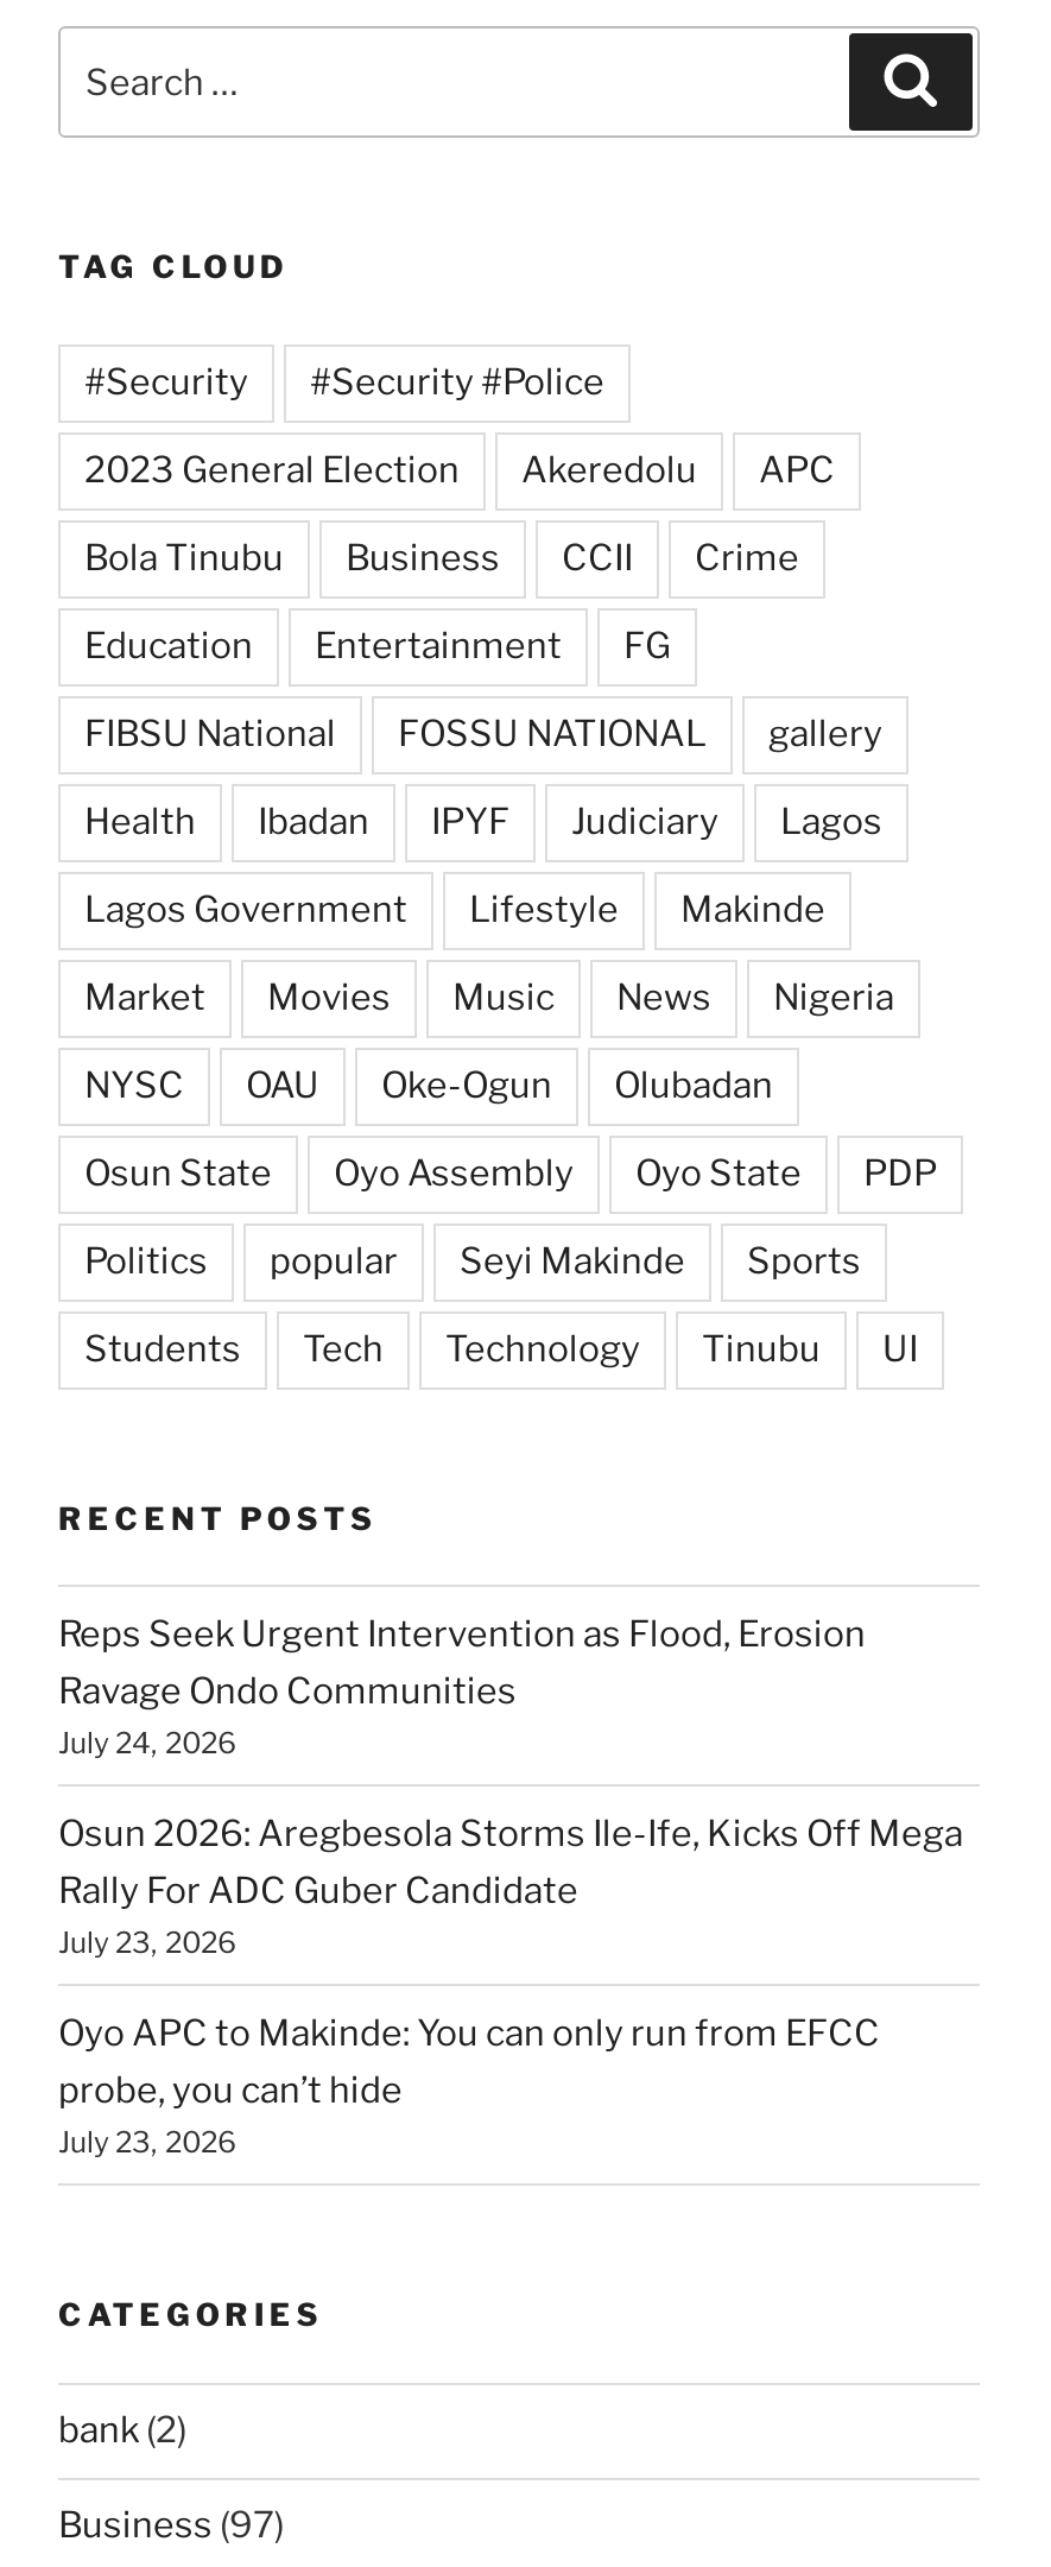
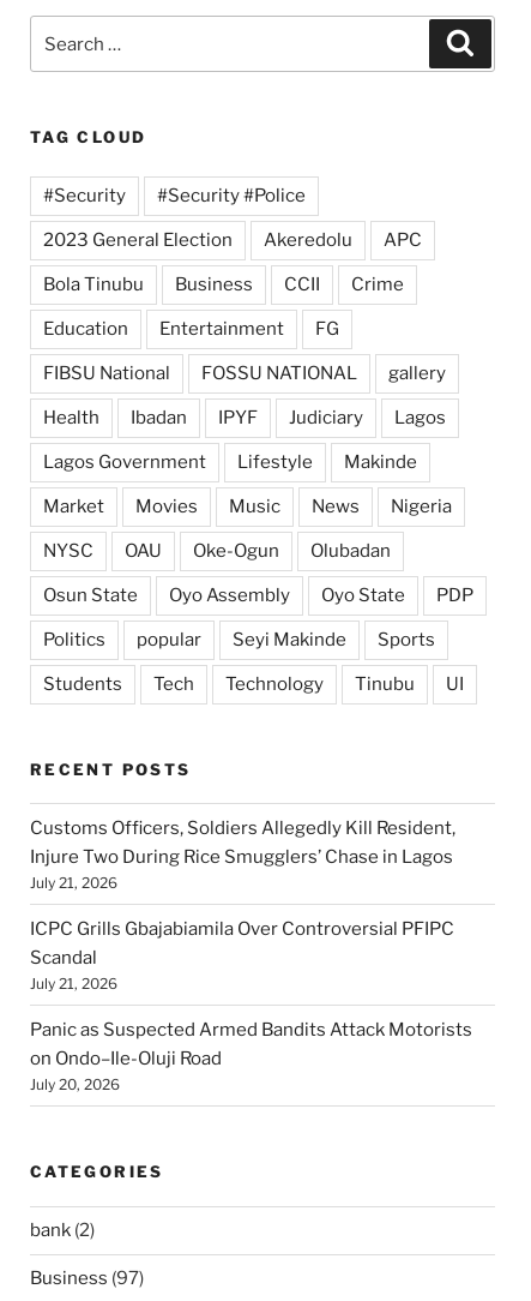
- Reps Seek Urgent Intervention as Flood, Erosion
- Ravage Ondo Communities
- July 24, 2026
+ Customs Officers, Soldiers Allegedly Kill Resident,
+ Injure Two During Rice Smugglers’ Chase in Lagos
+ July 21, 2026

- Osun 2026: Aregbesola Storms Ile-Ife, Kicks Off Mega
- Rally For ADC Guber Candidate
- July 23, 2026
+ ICPC Grills Gbajabiamila Over Controversial PFIPC
+ Scandal
+ July 21, 2026

- Oyo APC to Makinde: You can only run from EFCC
- probe, you can’t hide
- July 23, 2026
+ Panic as Suspected Armed Bandits Attack Motorists
+ on Ondo–Ile-Oluji Road
+ July 20, 2026
